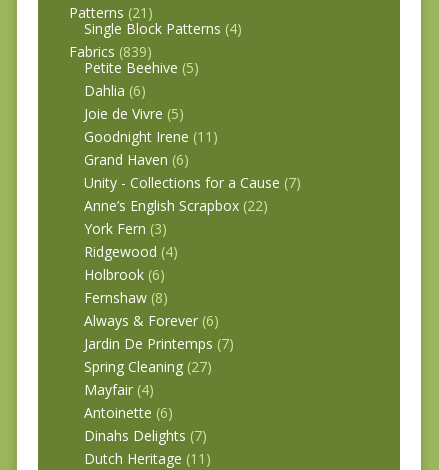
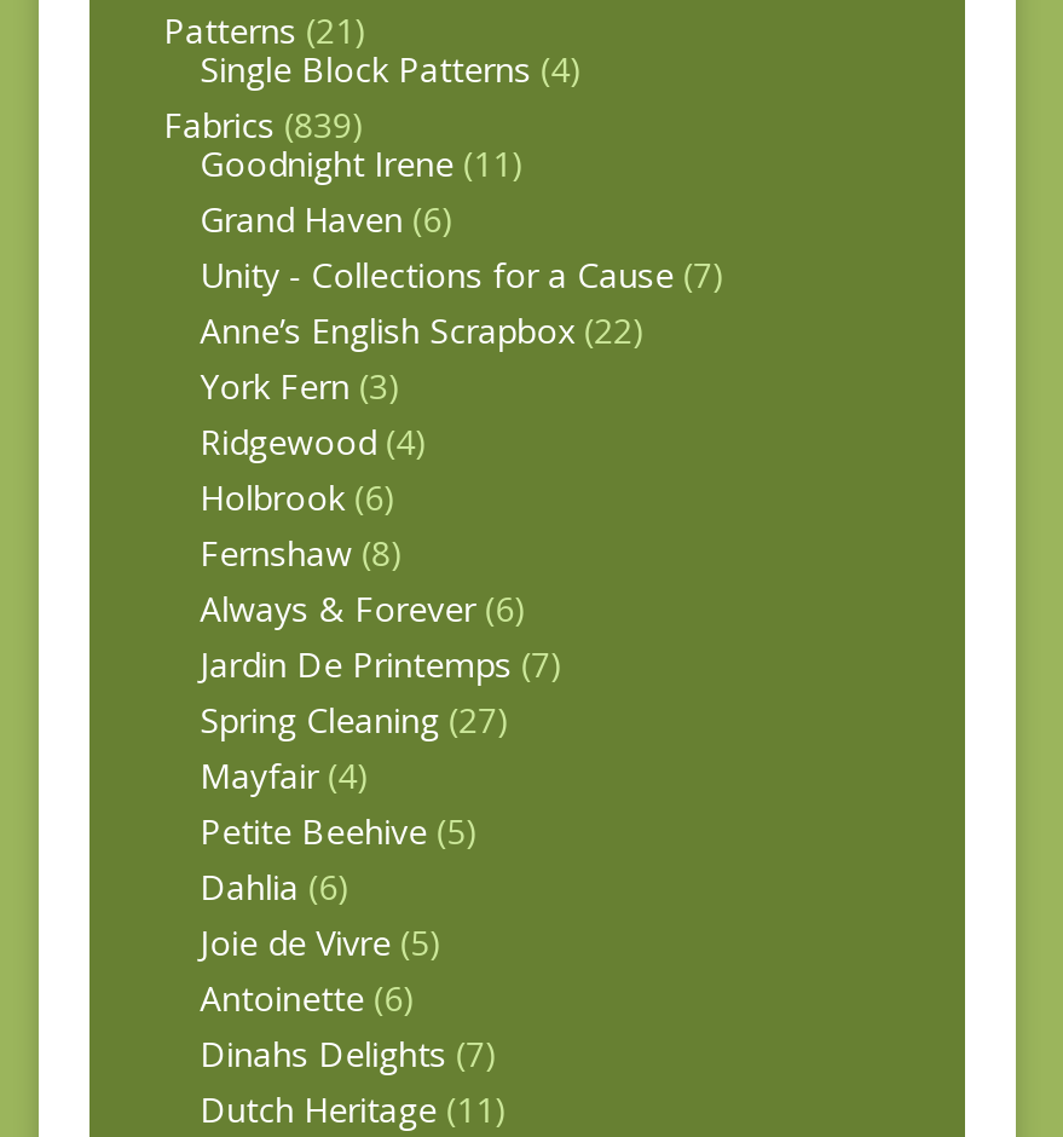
moved down: Petite Beehive (5) | Dahlia (6) | Joie de Vivre (5)

moved up: Goodnight Irene (11) | Grand Haven (6) | Unity - Collections for a Cause (7) | ... | Spring Cleaning (27) | Mayfair (4)
